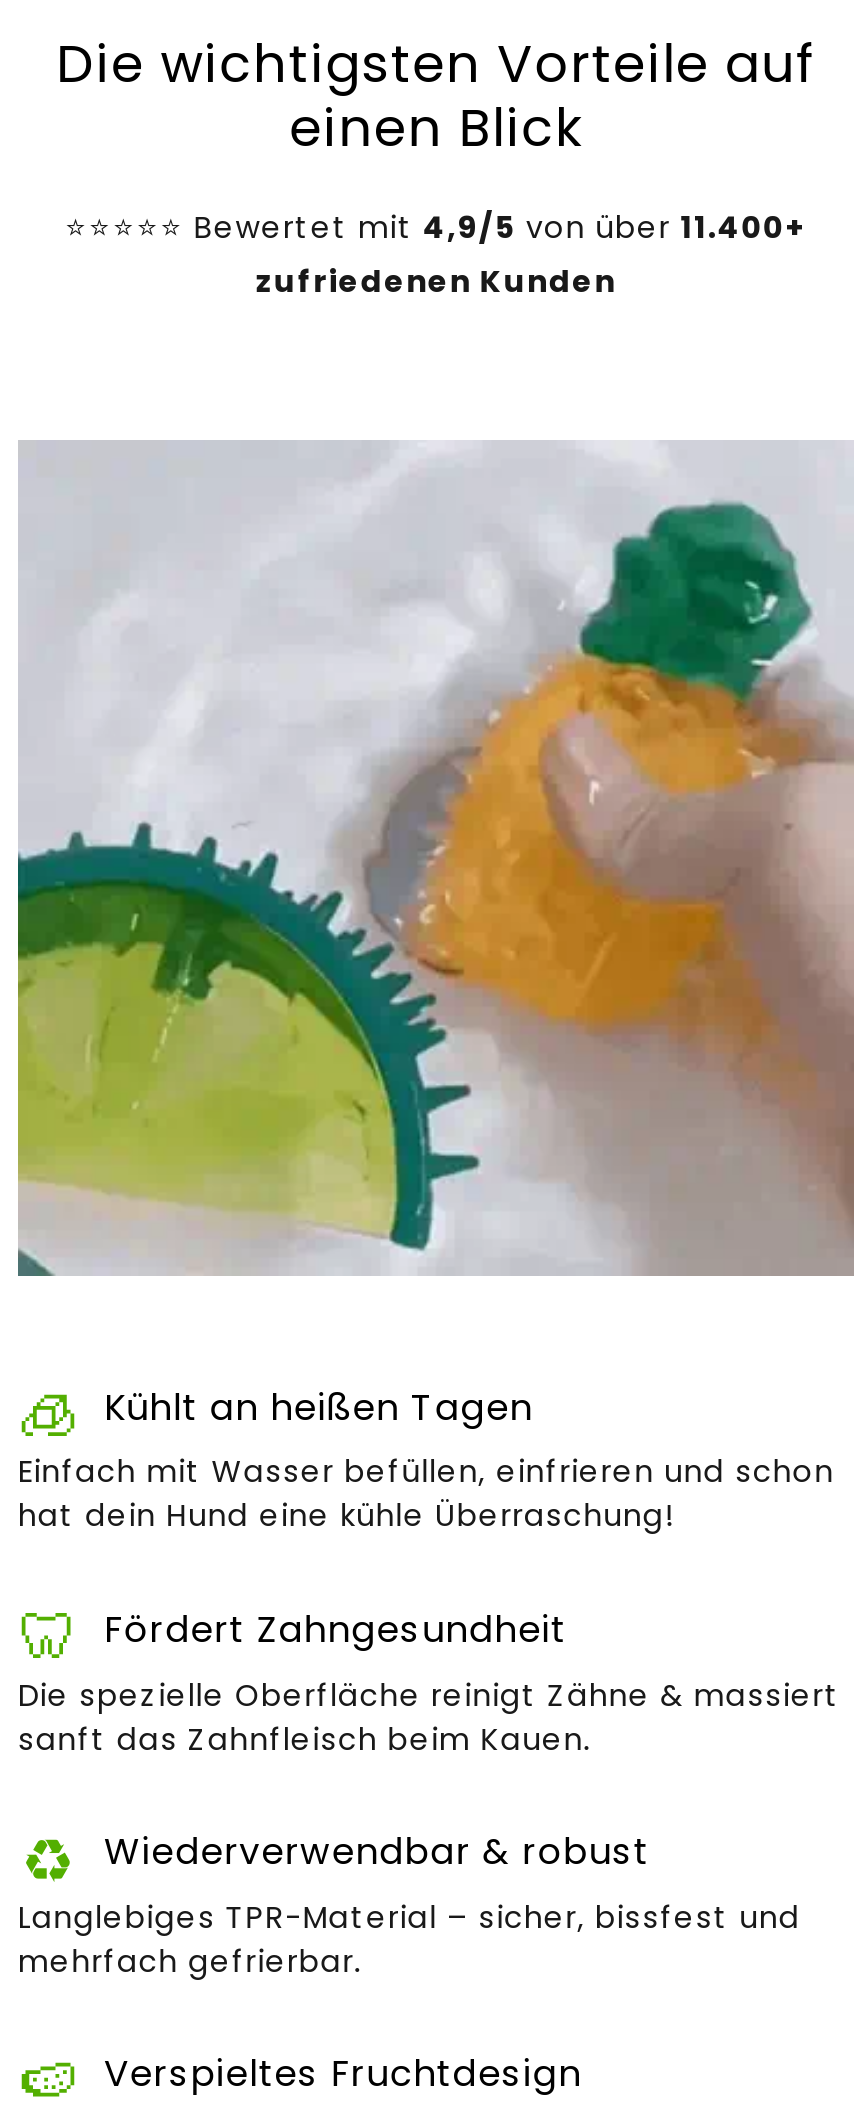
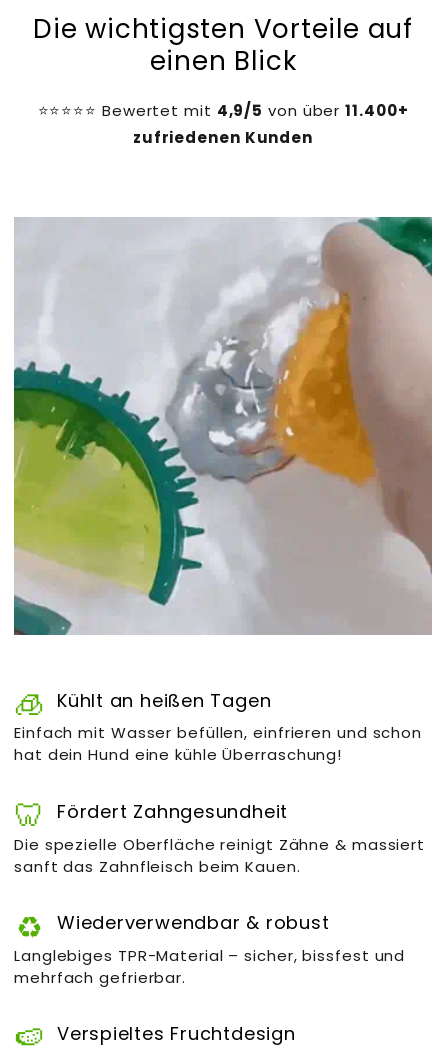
- [image]
+ [image]
